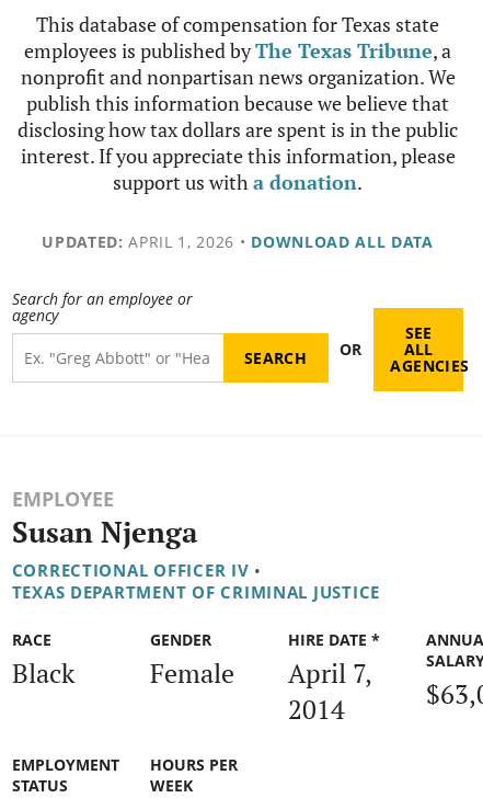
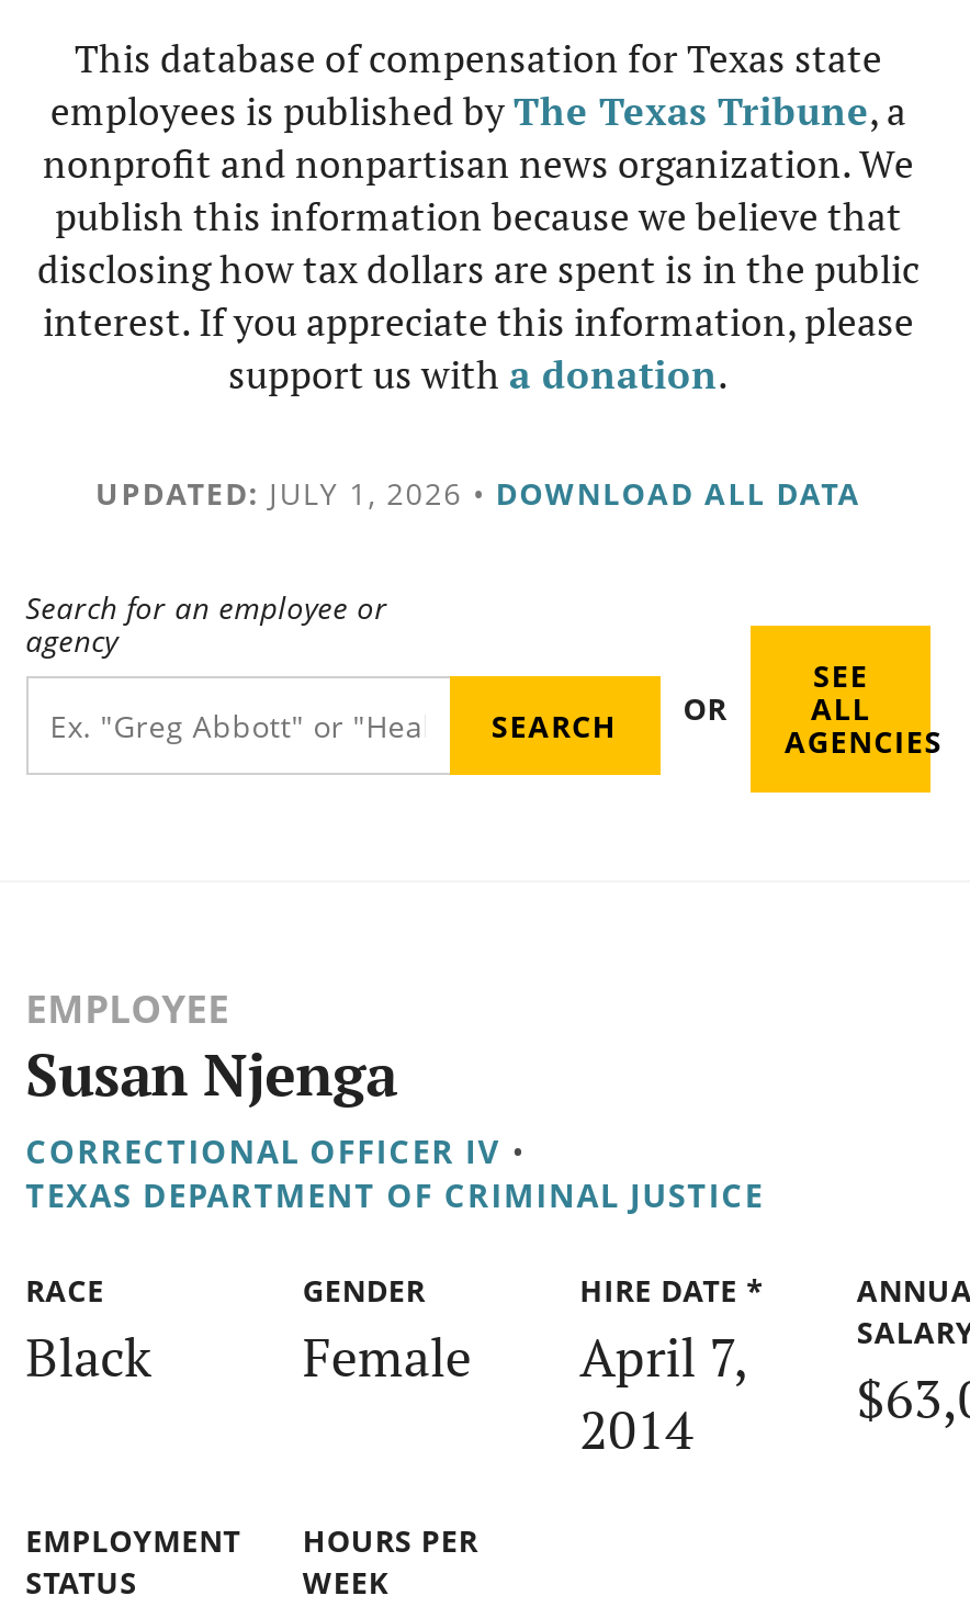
- UPDATED: APRIL 1, 2026 • DOWNLOAD ALL DATA
+ UPDATED: JULY 1, 2026 • DOWNLOAD ALL DATA
